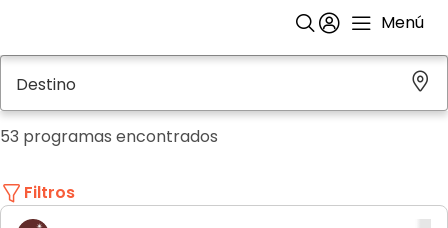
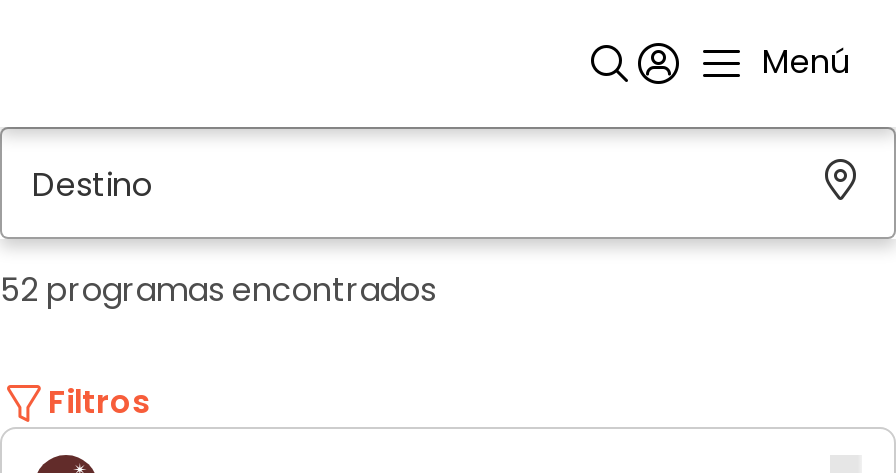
- 53 programas encontrados
+ 52 programas encontrados
